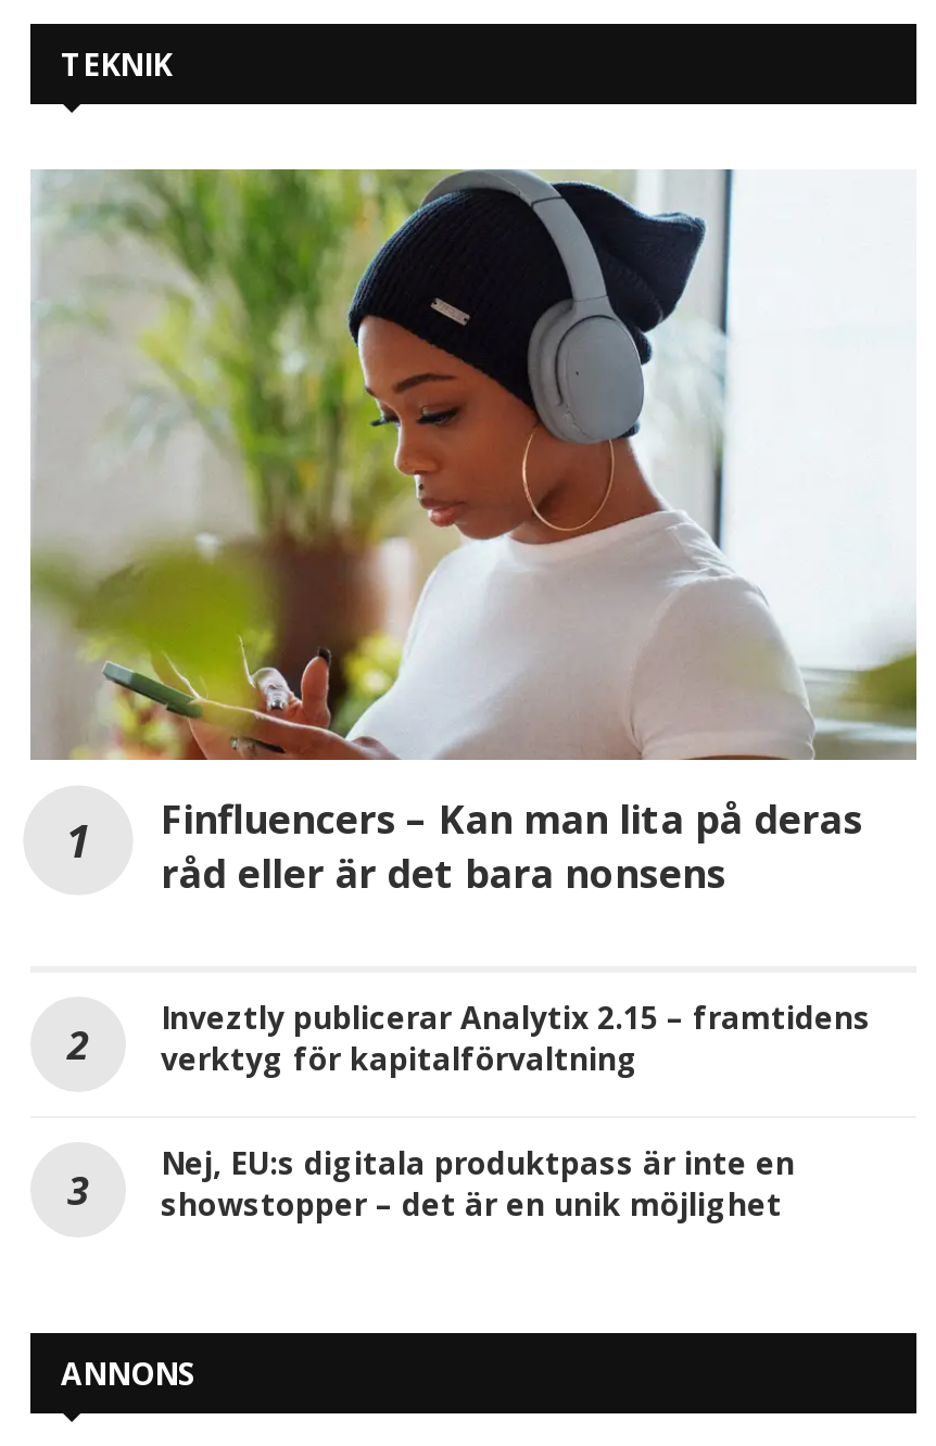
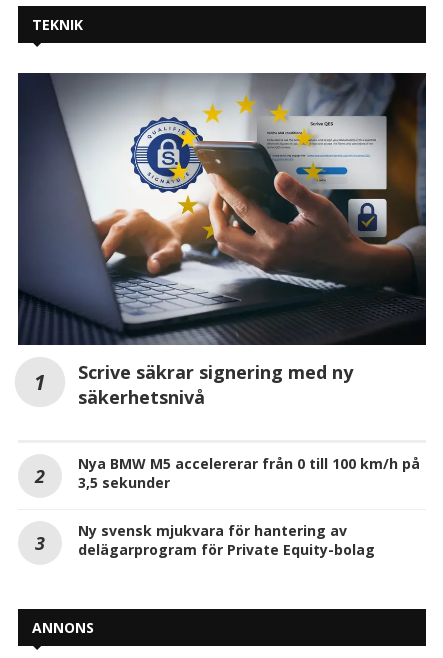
- [image]
- Finfluencers – Kan man lita på deras
- råd eller är det bara nonsens
+ [image]
+ Scrive säkrar signering med ny
+ säkerhetsnivå

- Inveztly publicerar Analytix 2.15 – framtidens
- verktyg för kapitalförvaltning
+ Nya BMW M5 accelererar från 0 till 100 km/h på
+ 3,5 sekunder

- Nej, EU:s digitala produktpass är inte en
- showstopper – det är en unik möjlighet
+ Ny svensk mjukvara för hantering av
+ delägarprogram för Private Equity-bolag
